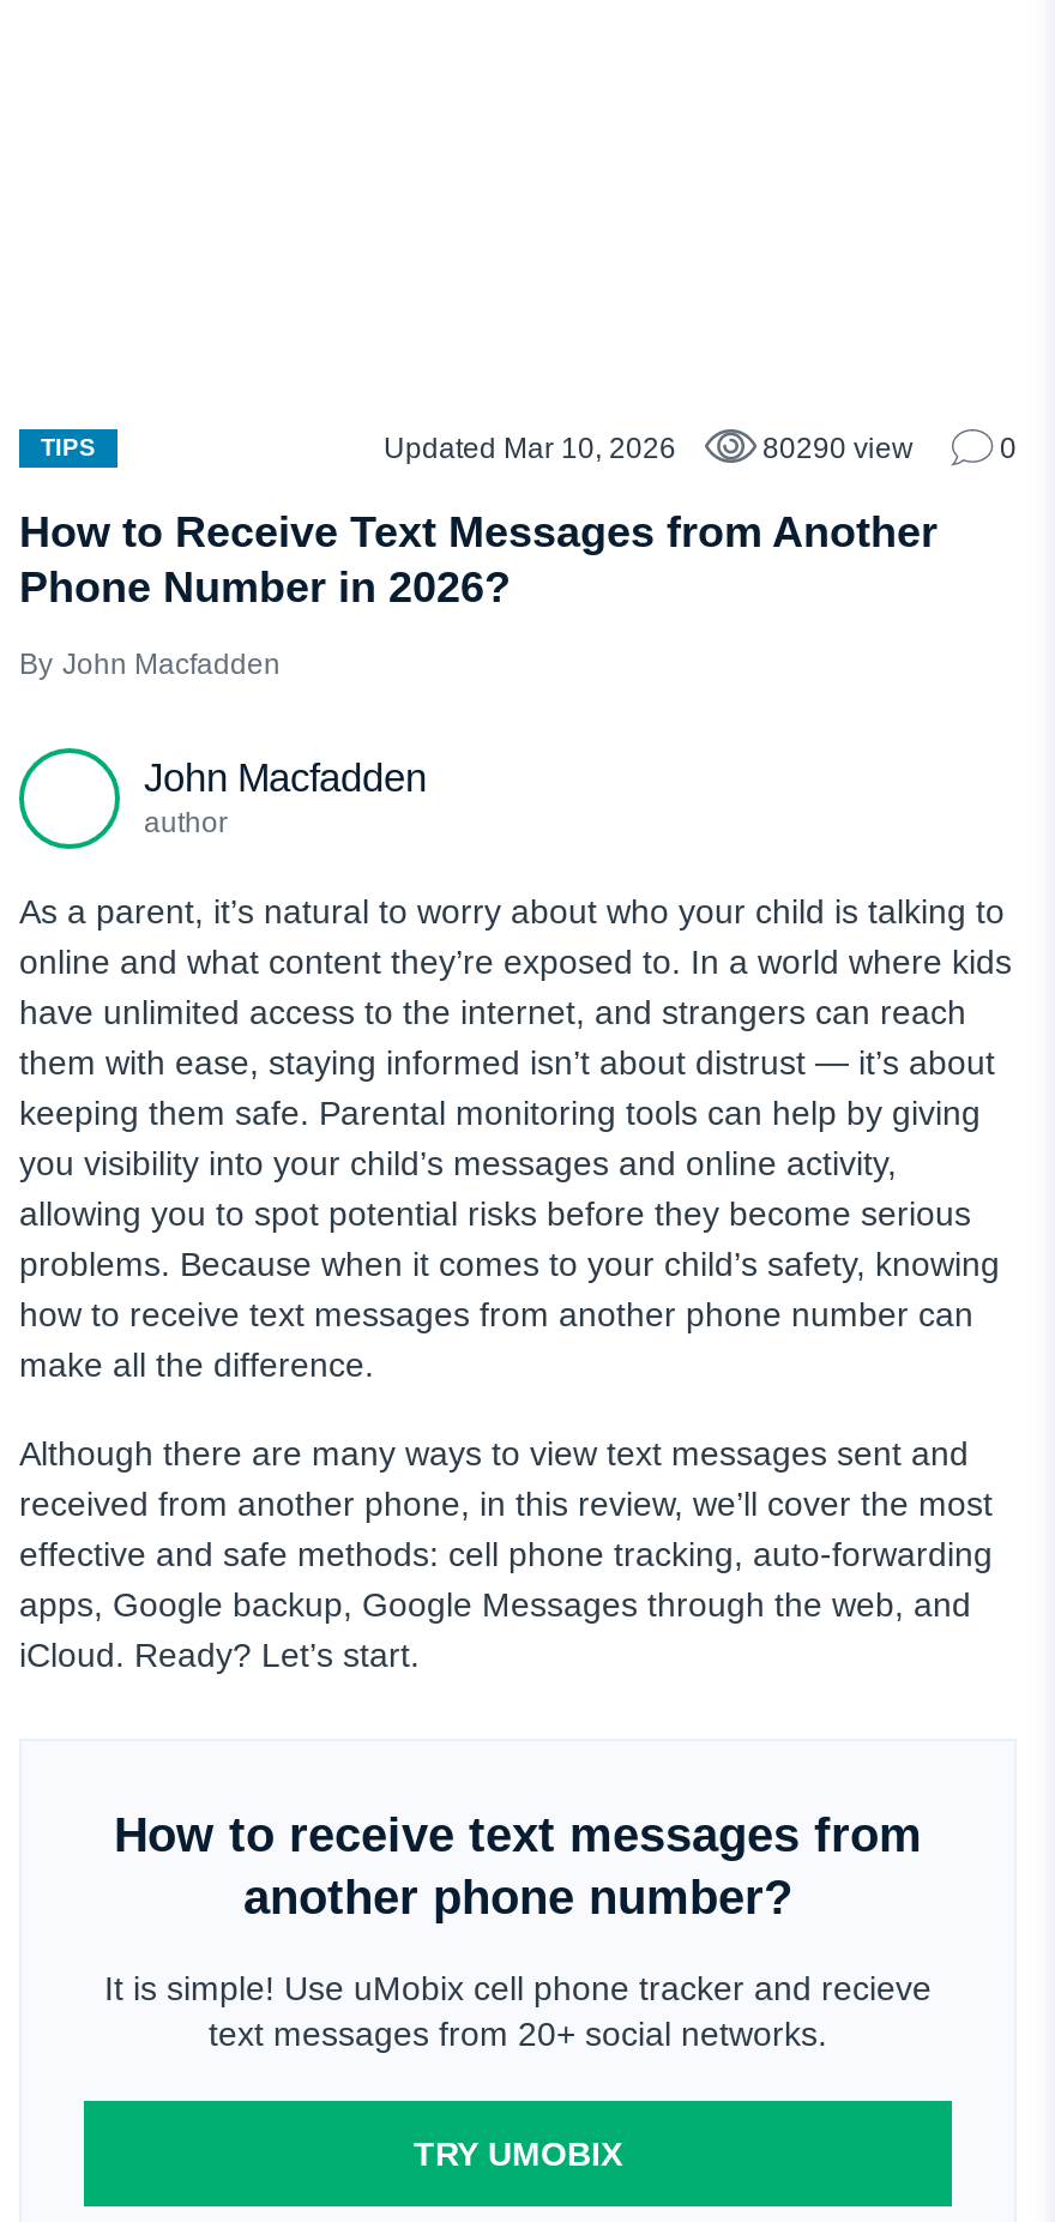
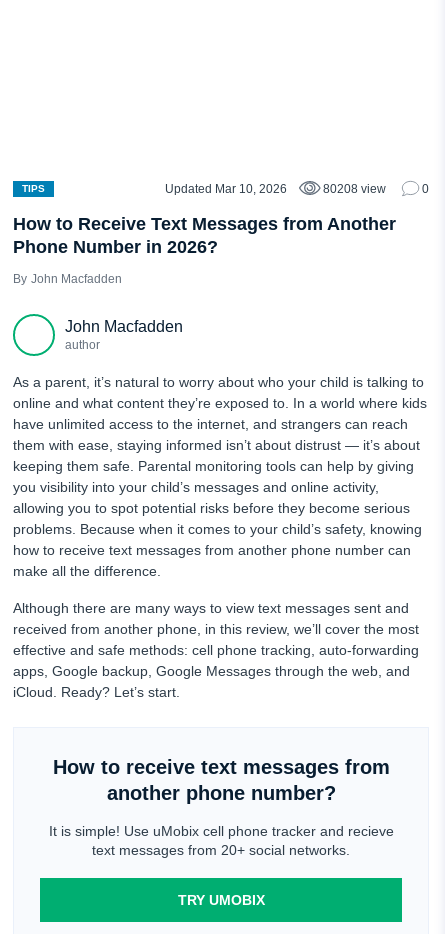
- 80290 view
+ 80208 view
